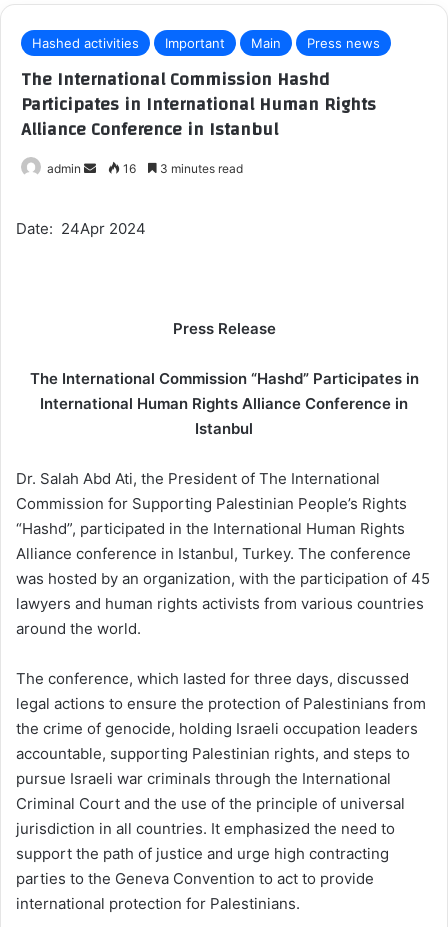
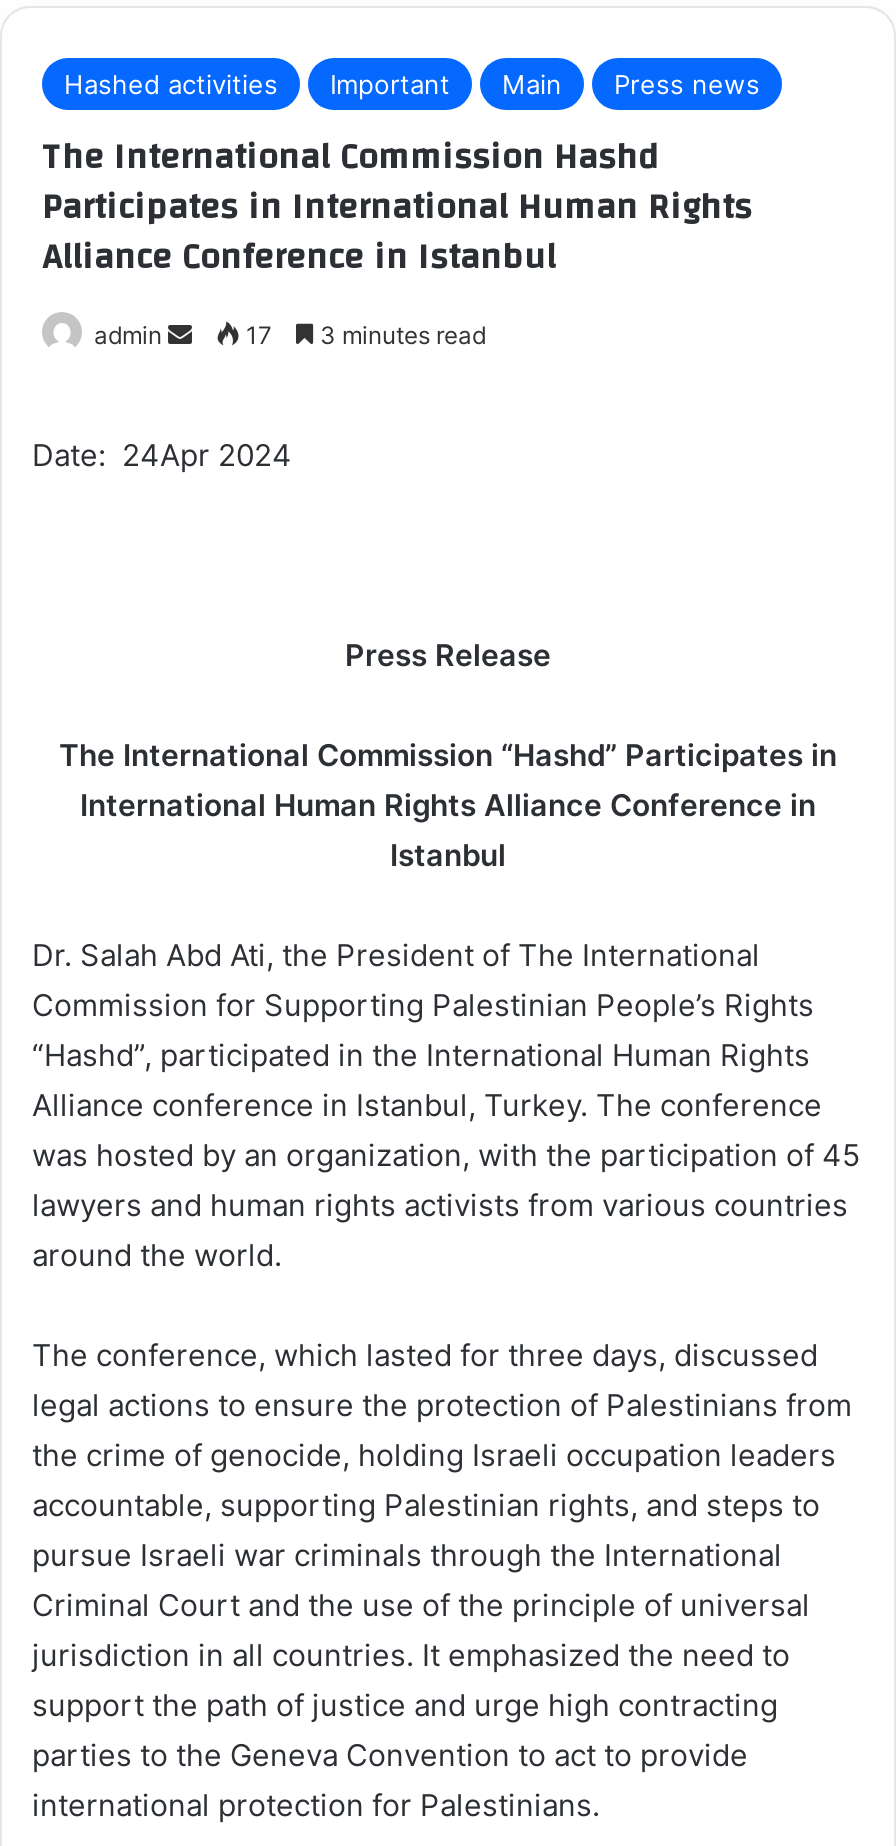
- 16
+ 17
